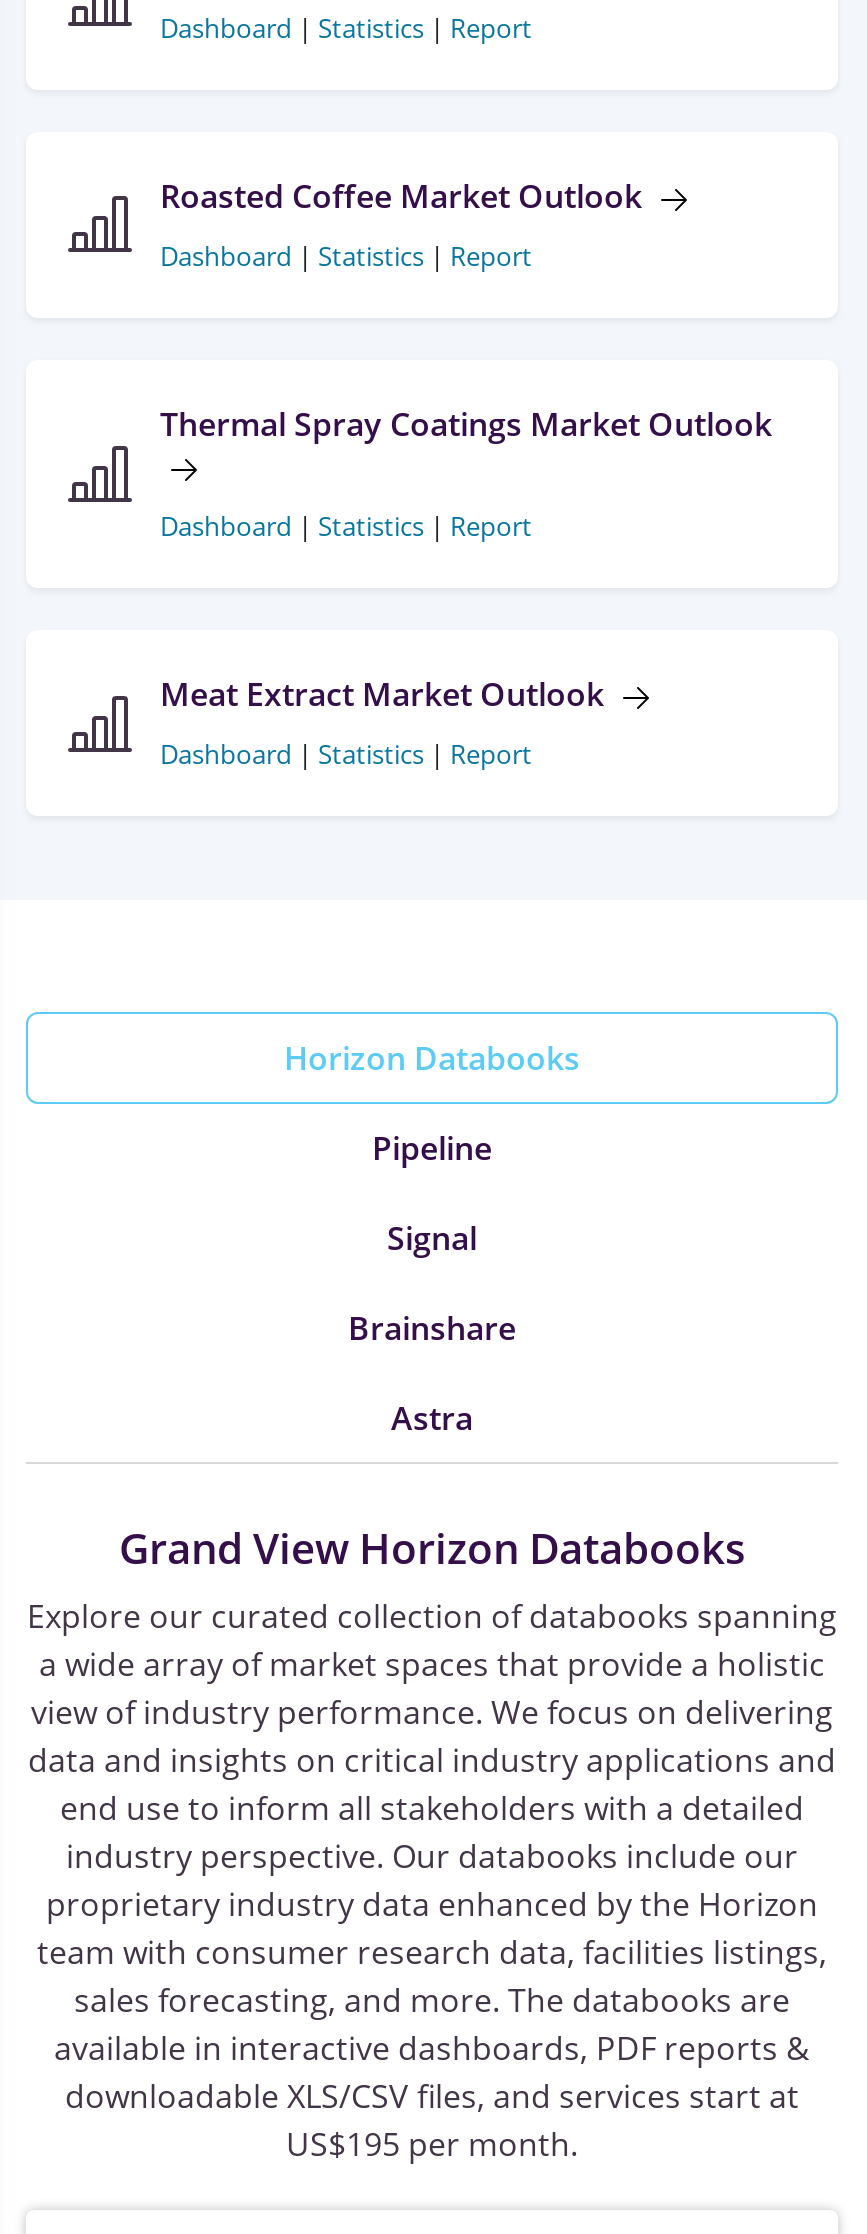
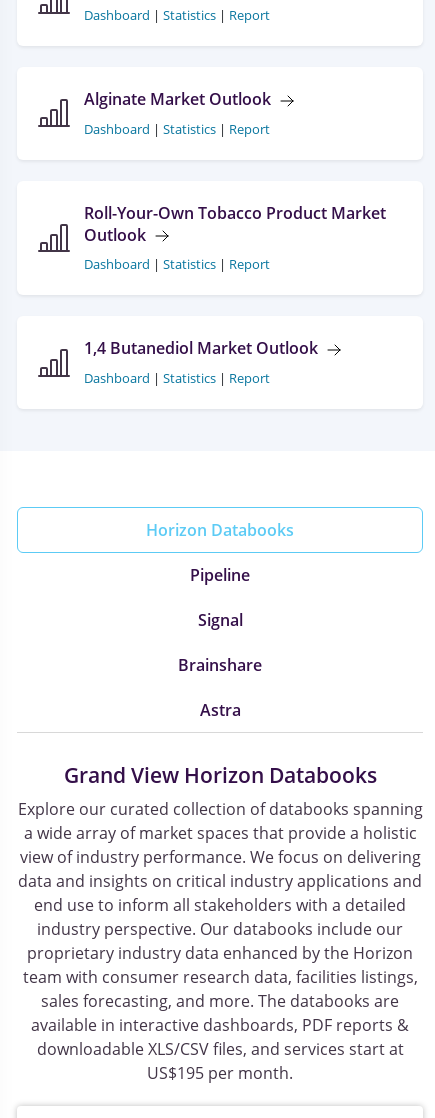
- Roasted Coffee Market Outlook
+ Alginate Market Outlook

- Thermal Spray Coatings Market Outlook
+ Roll-Your-Own Tobacco Product Market
+ Outlook

- Meat Extract Market Outlook
+ 1,4 Butanediol Market Outlook
